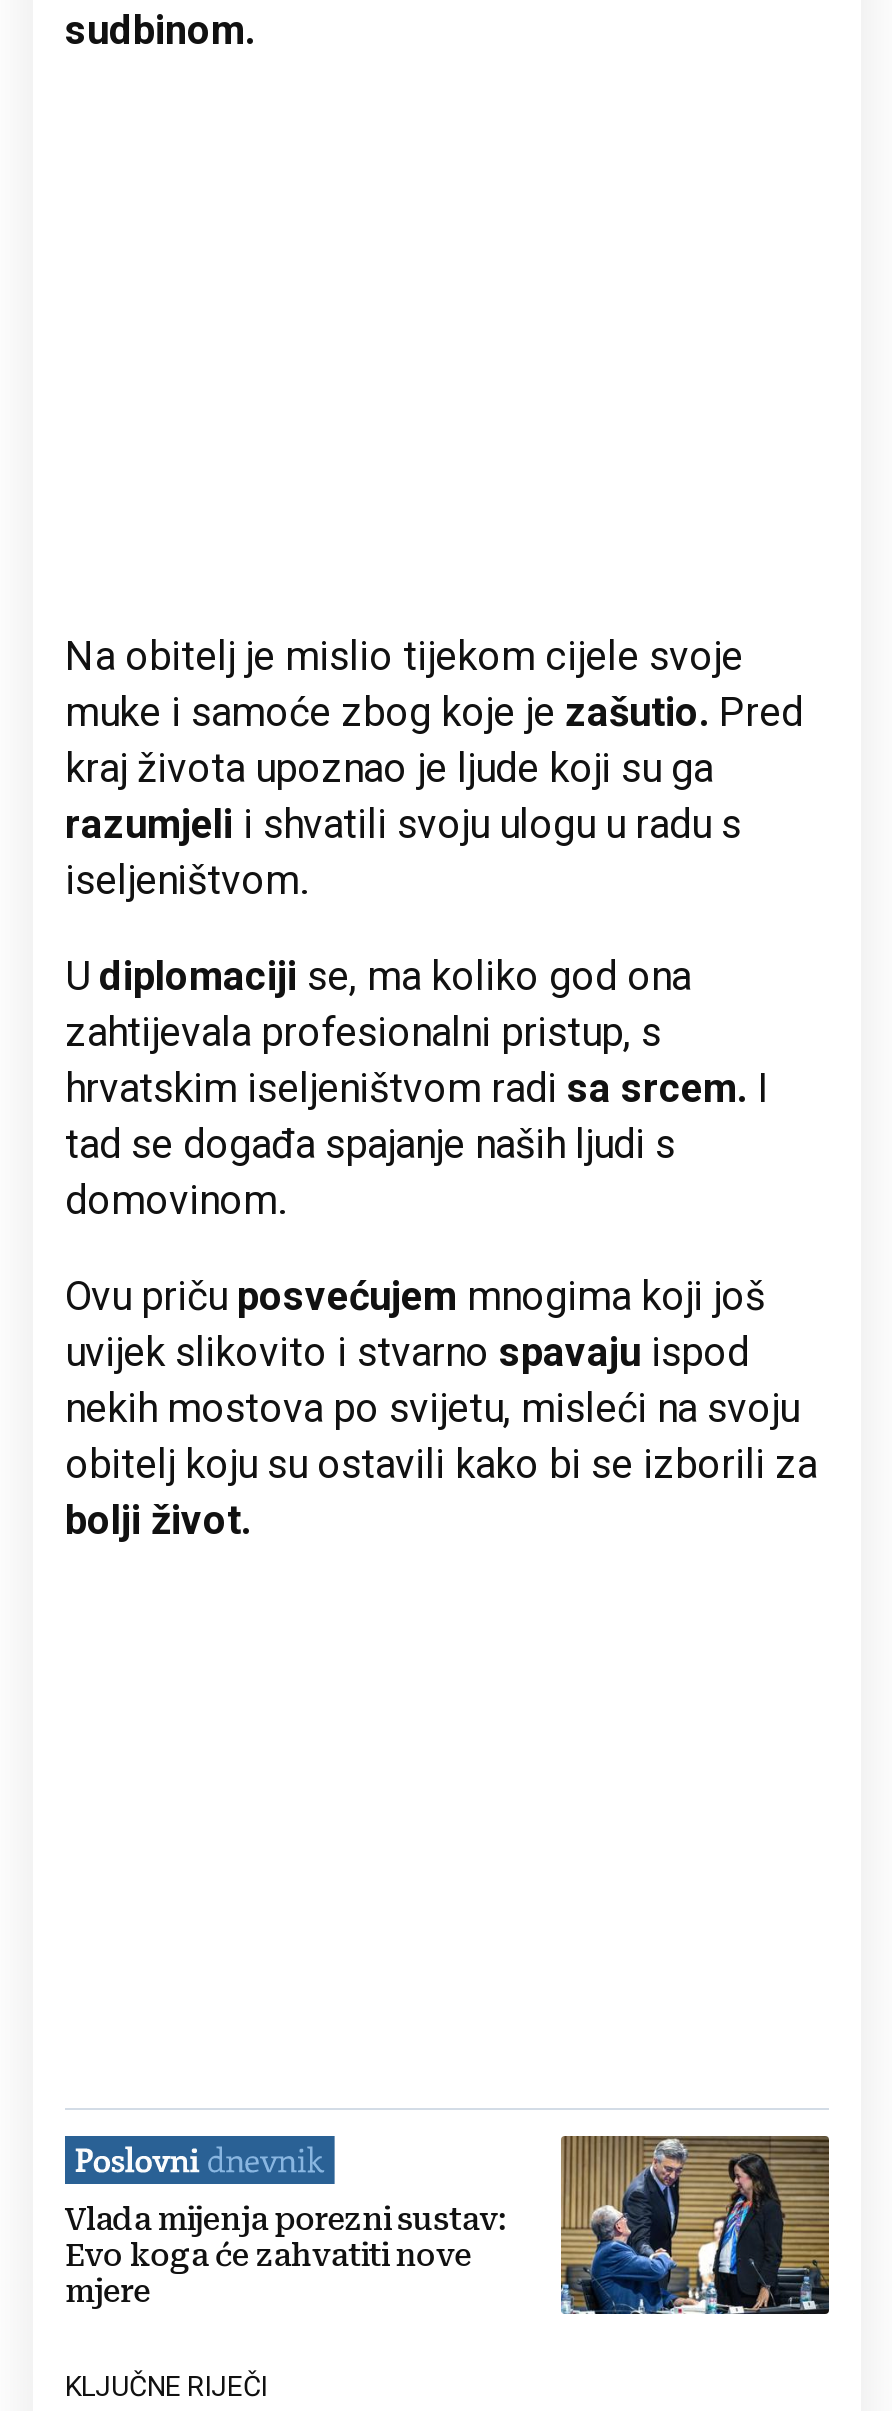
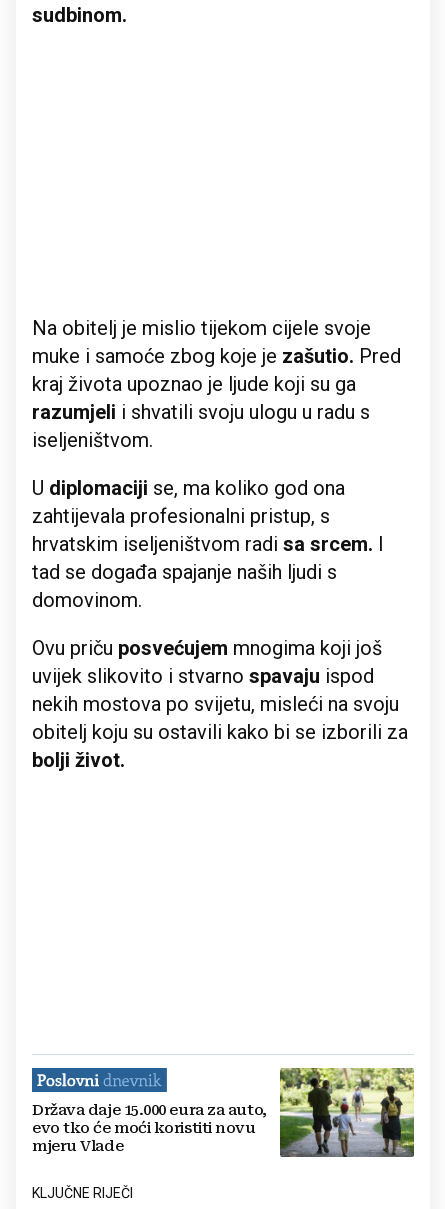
- [image]
- Vlada mijenja porezni sustav:
- Evo koga će zahvatiti nove
- mjere
+ [image]
+ Država daje 15.000 eura za auto,
+ evo tko će moći koristiti novu
+ mjeru Vlade
